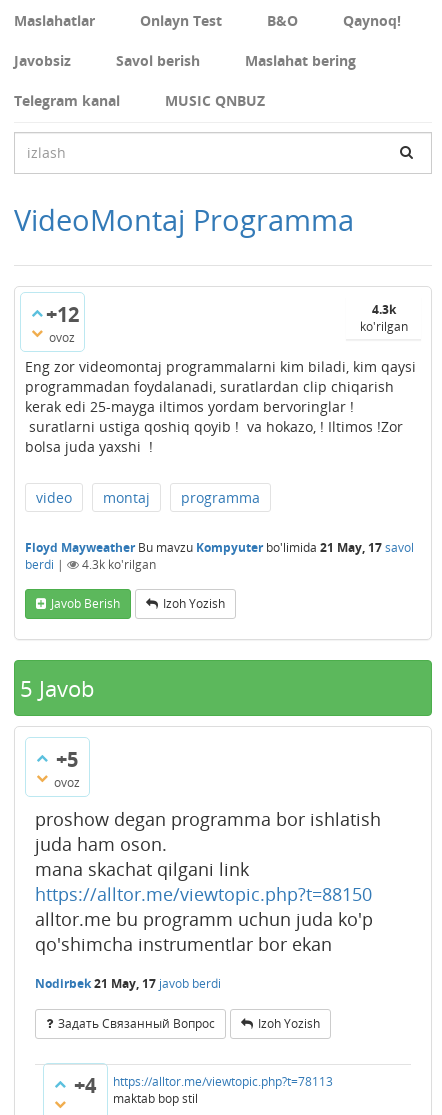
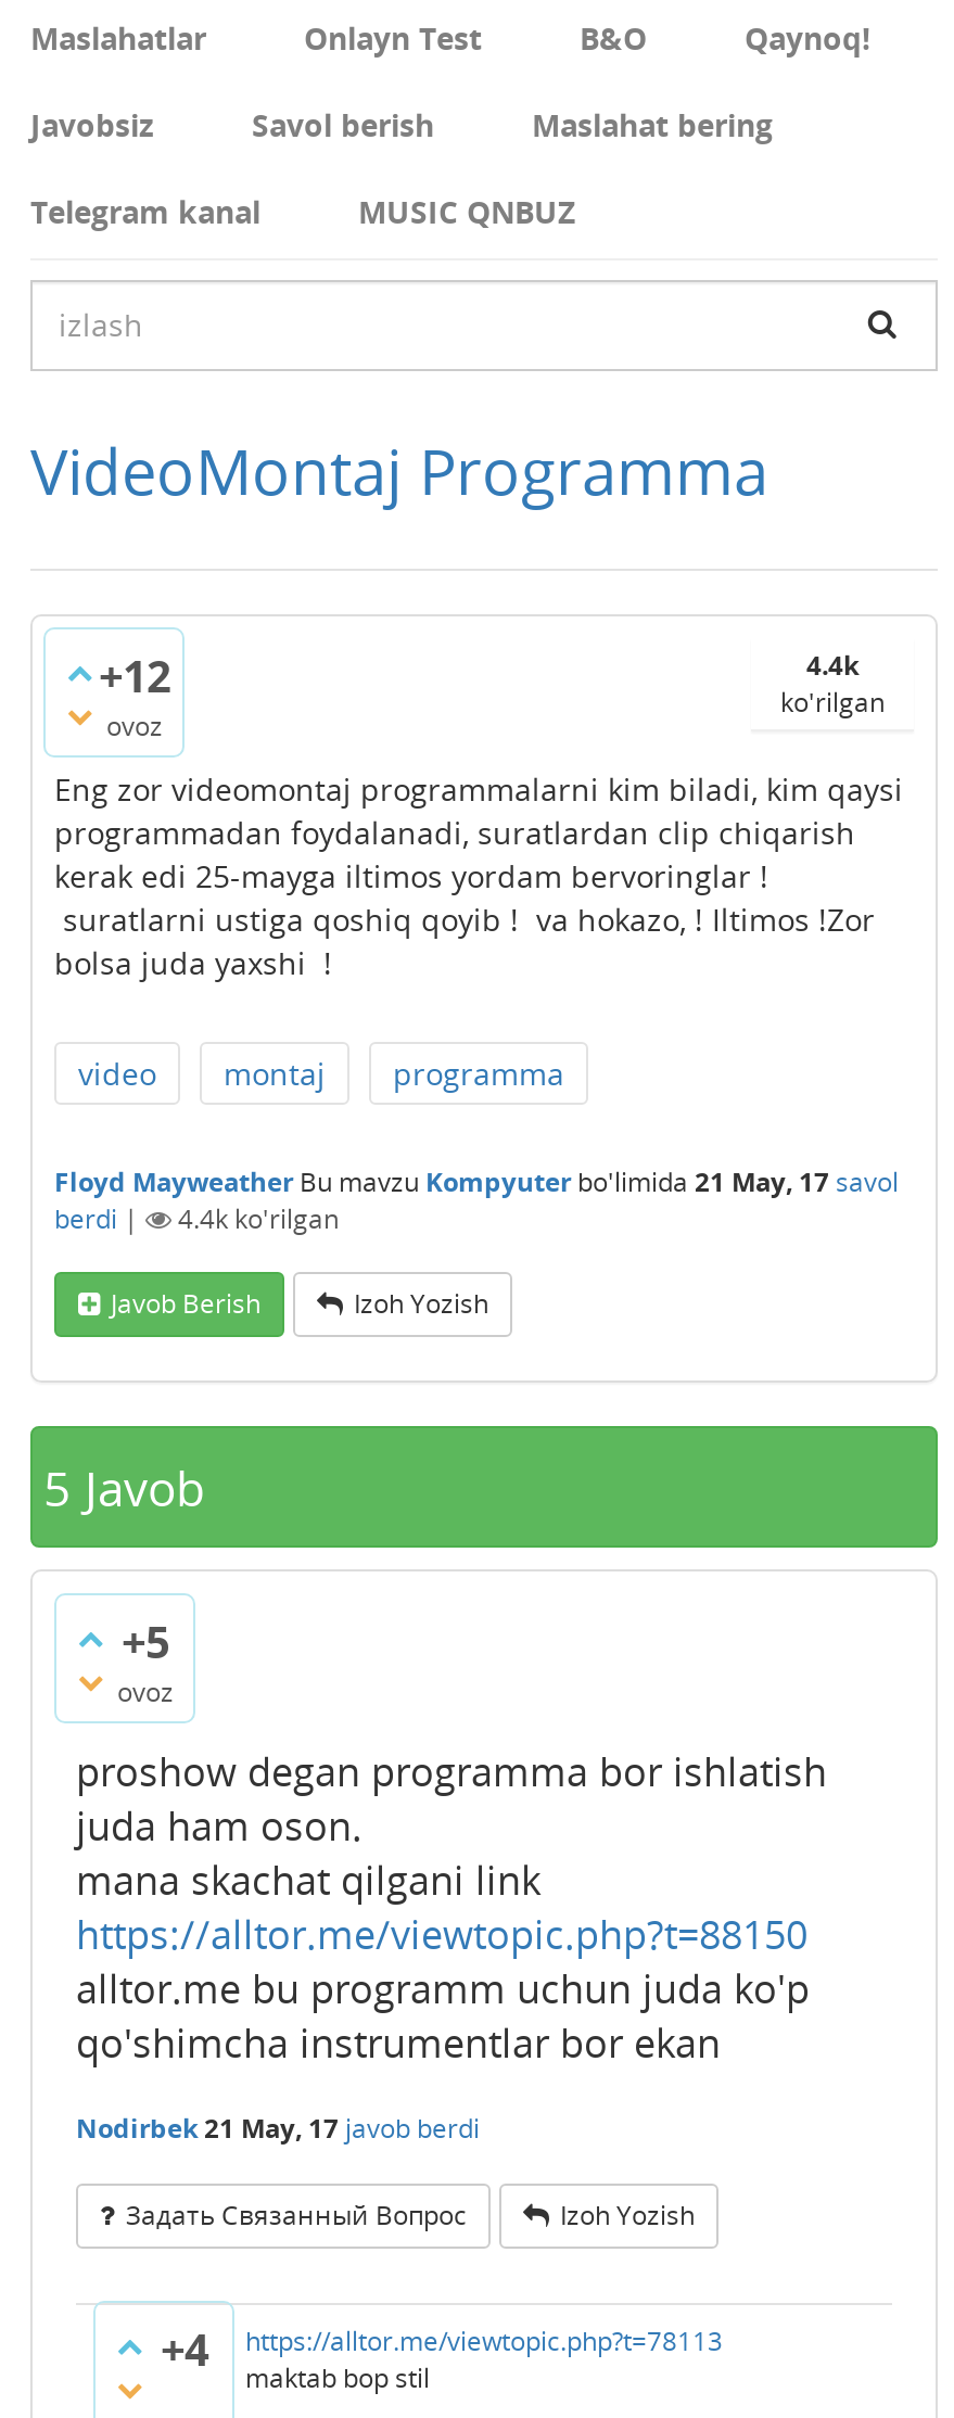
- 4.3k
+ 4.4k

- 4.3k ko'rilgan
+ 4.4k ko'rilgan
